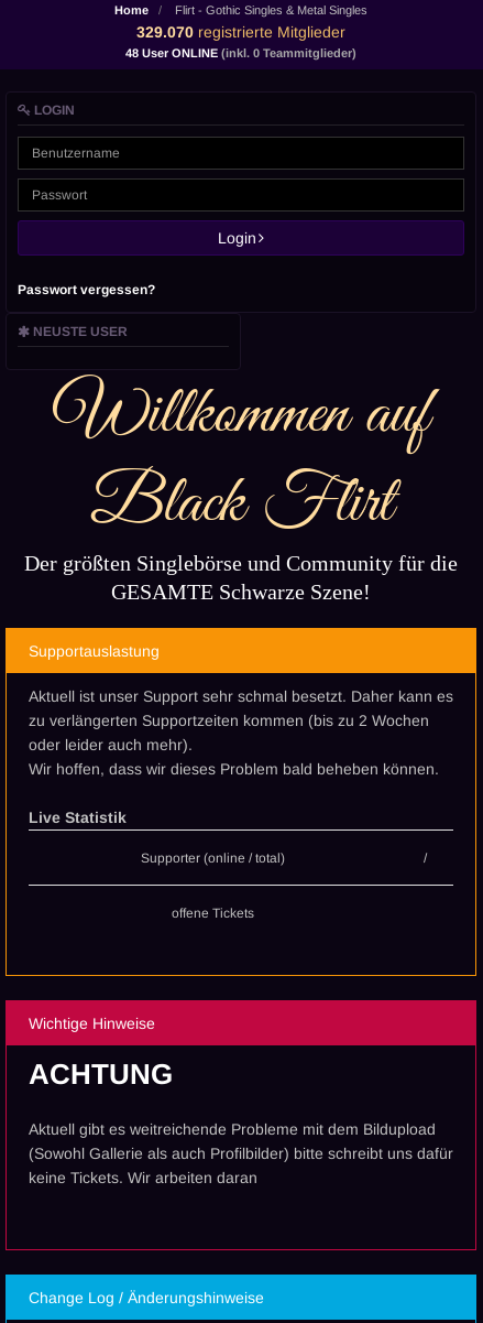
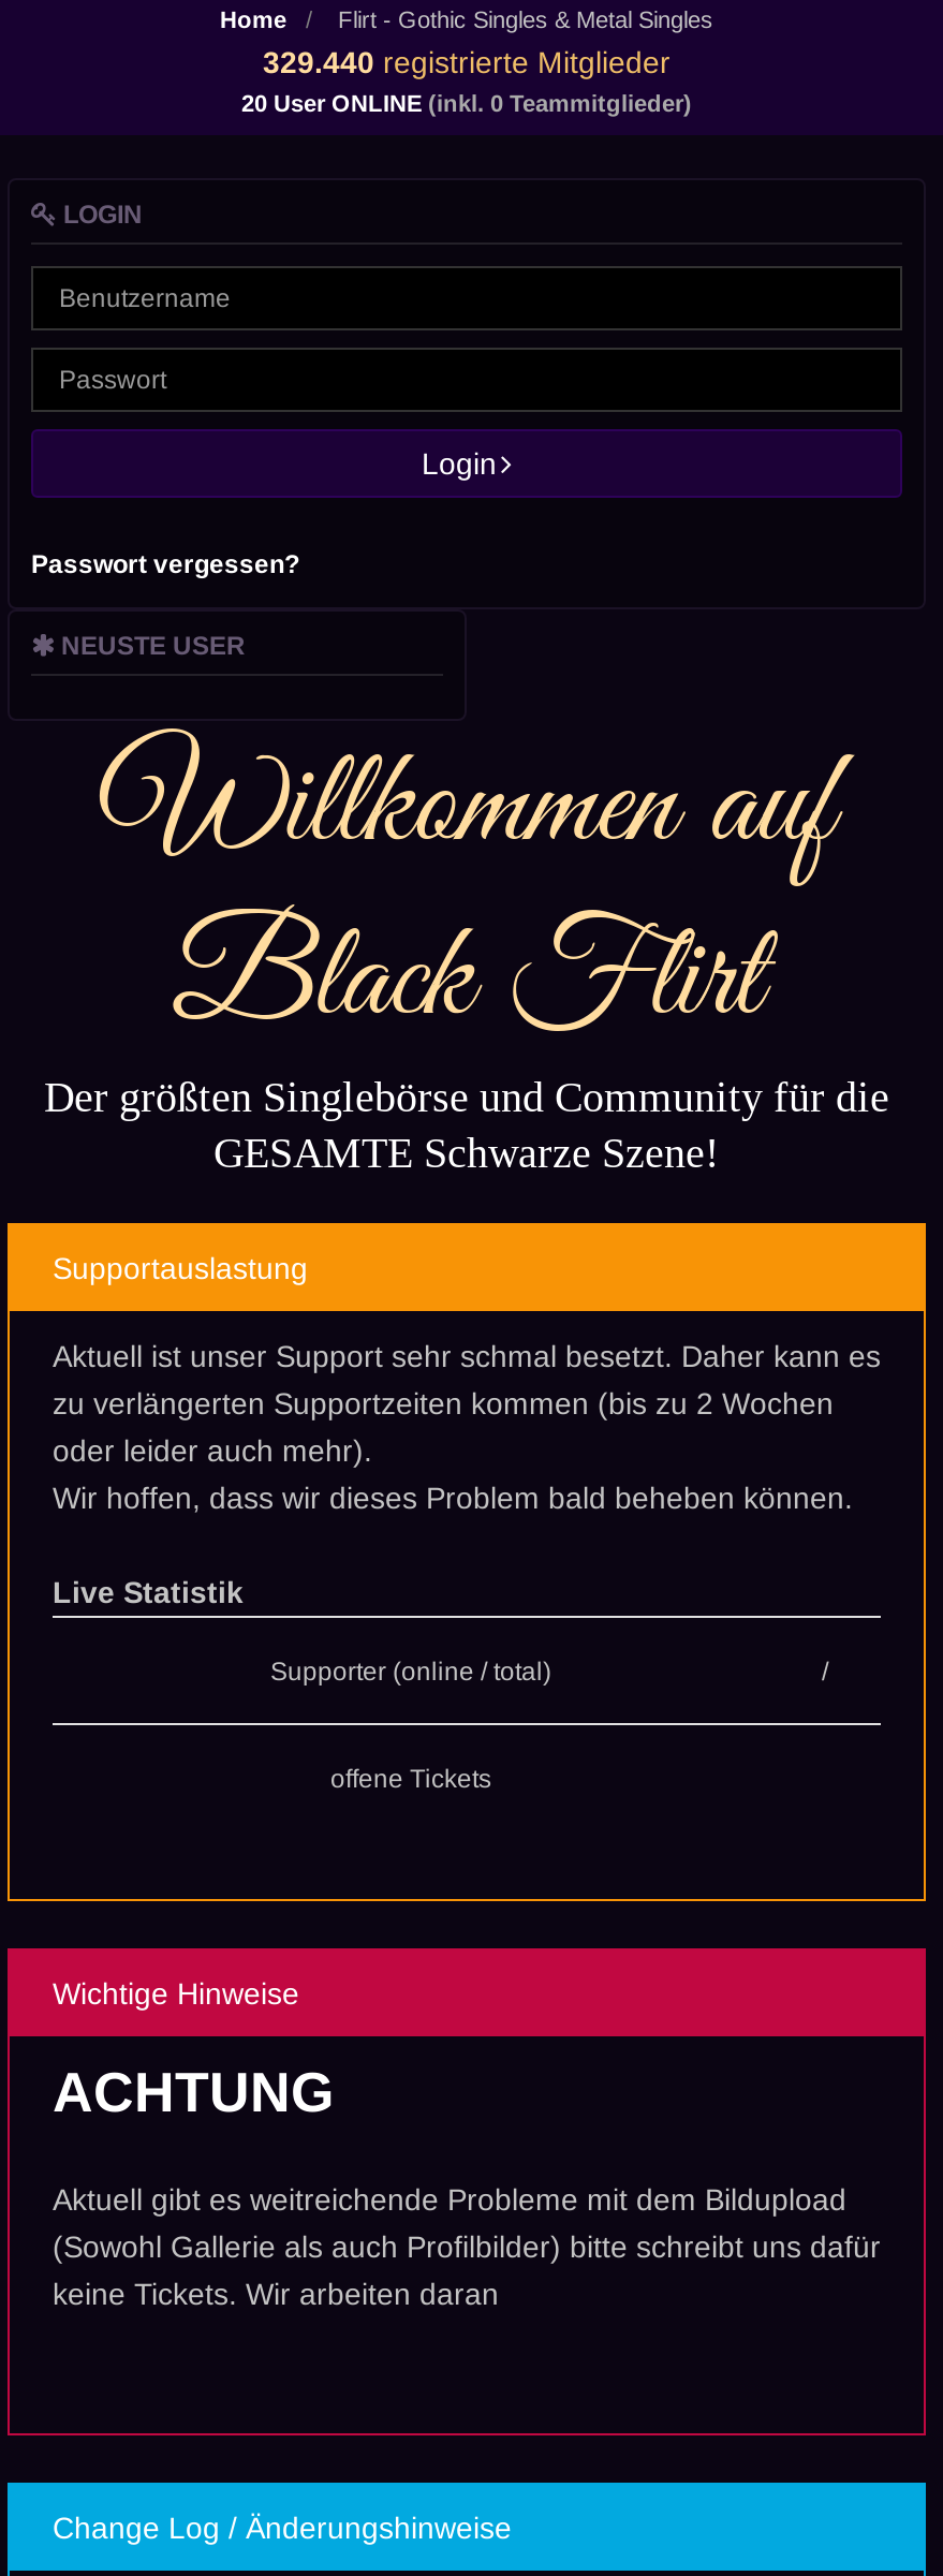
- 329.070 registrierte Mitglieder
+ 329.440 registrierte Mitglieder

- 48 User ONLINE (inkl. 0 Teammitglieder)
+ 20 User ONLINE (inkl. 0 Teammitglieder)
